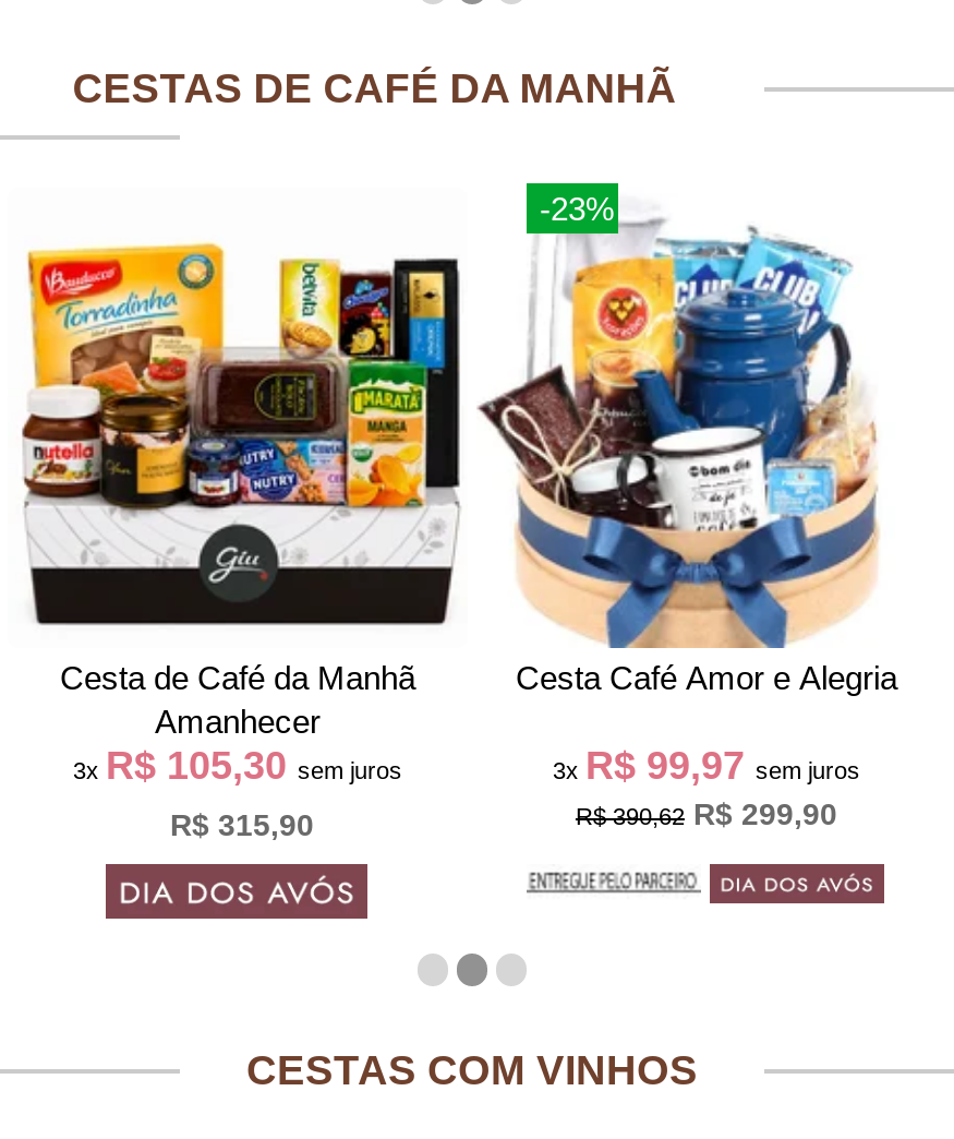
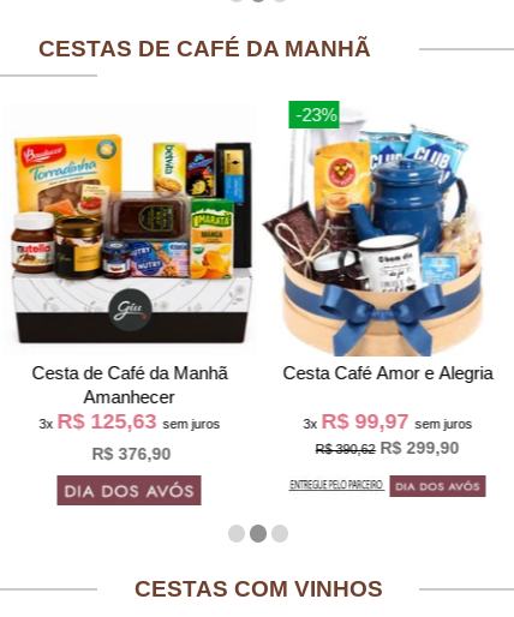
- 3x R$ 105,30 sem juros
+ 3x R$ 125,63 sem juros

- R$ 315,90
+ R$ 376,90
